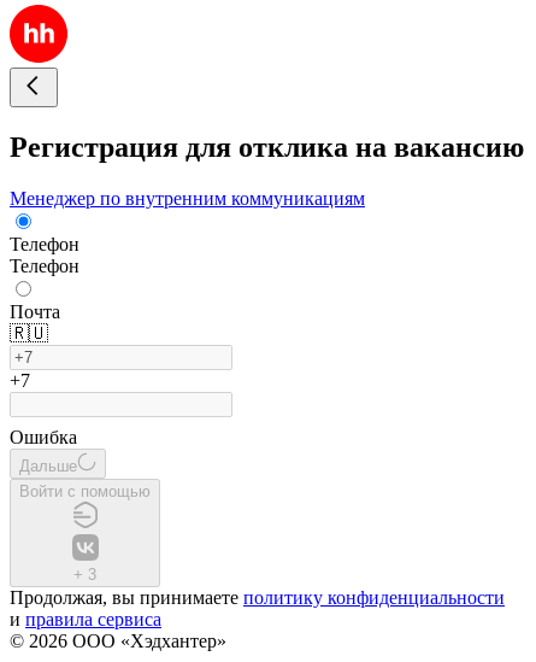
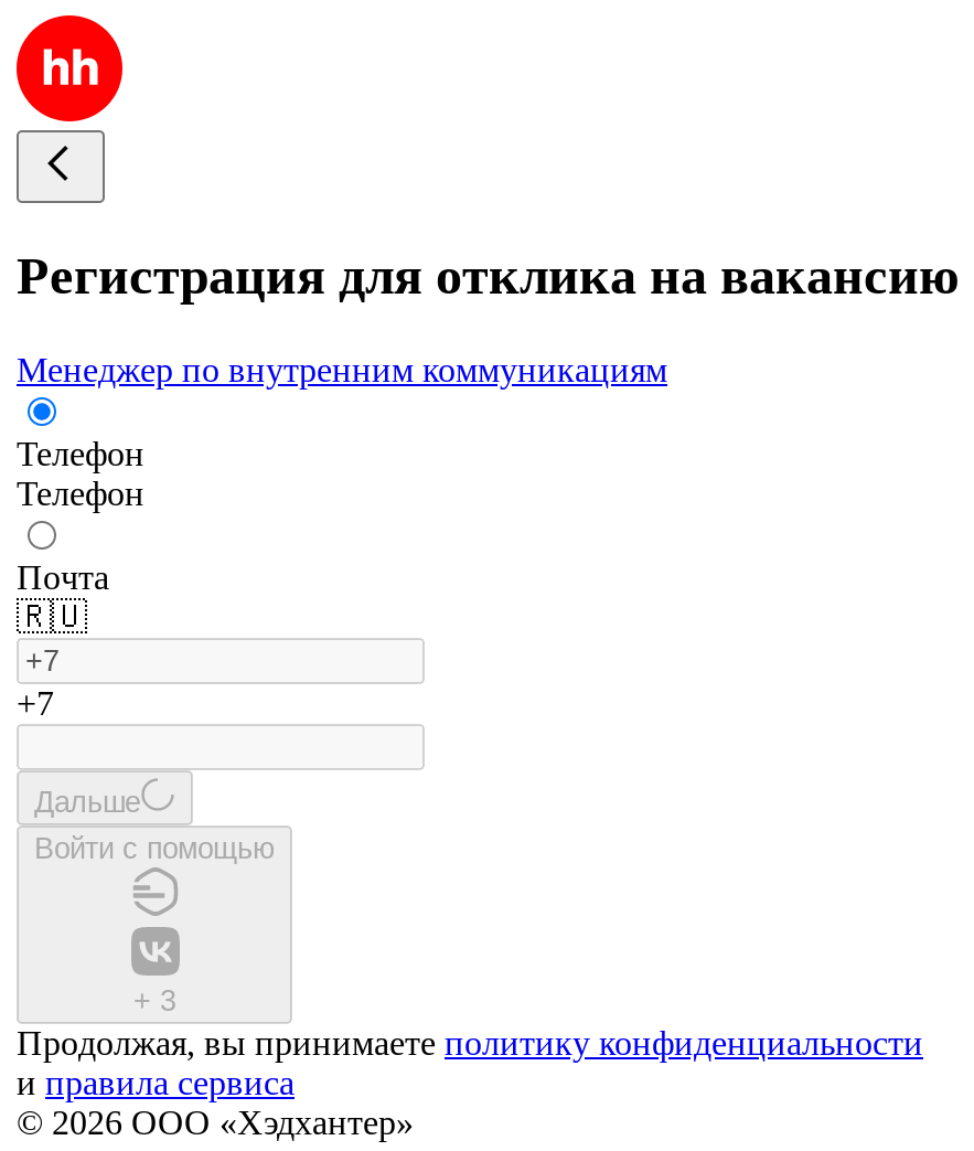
- Ошибка
